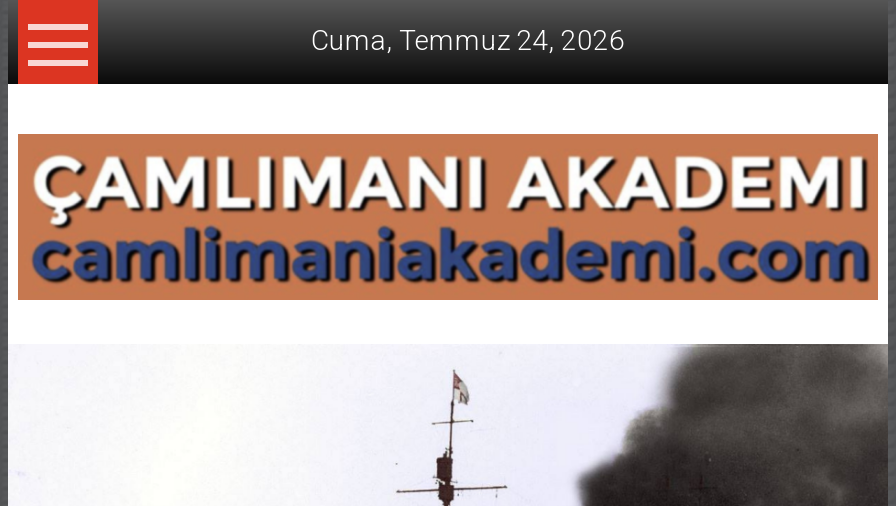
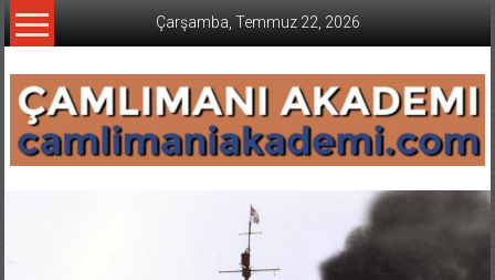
- Cuma, Temmuz 24, 2026
+ Çarşamba, Temmuz 22, 2026
